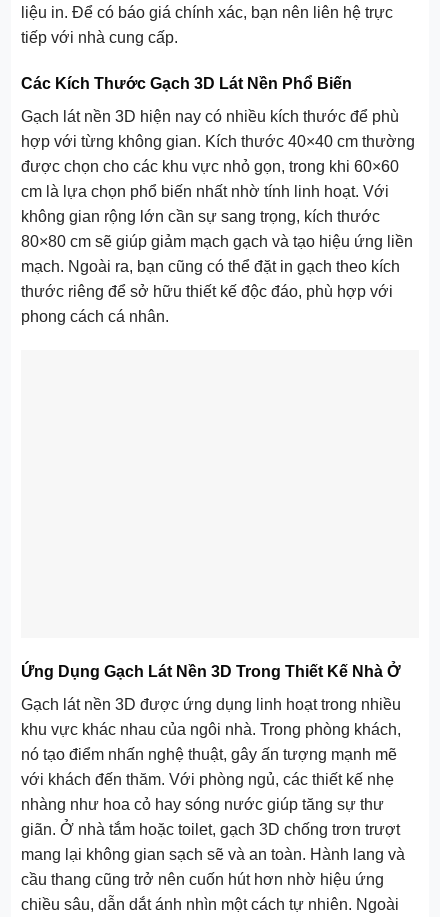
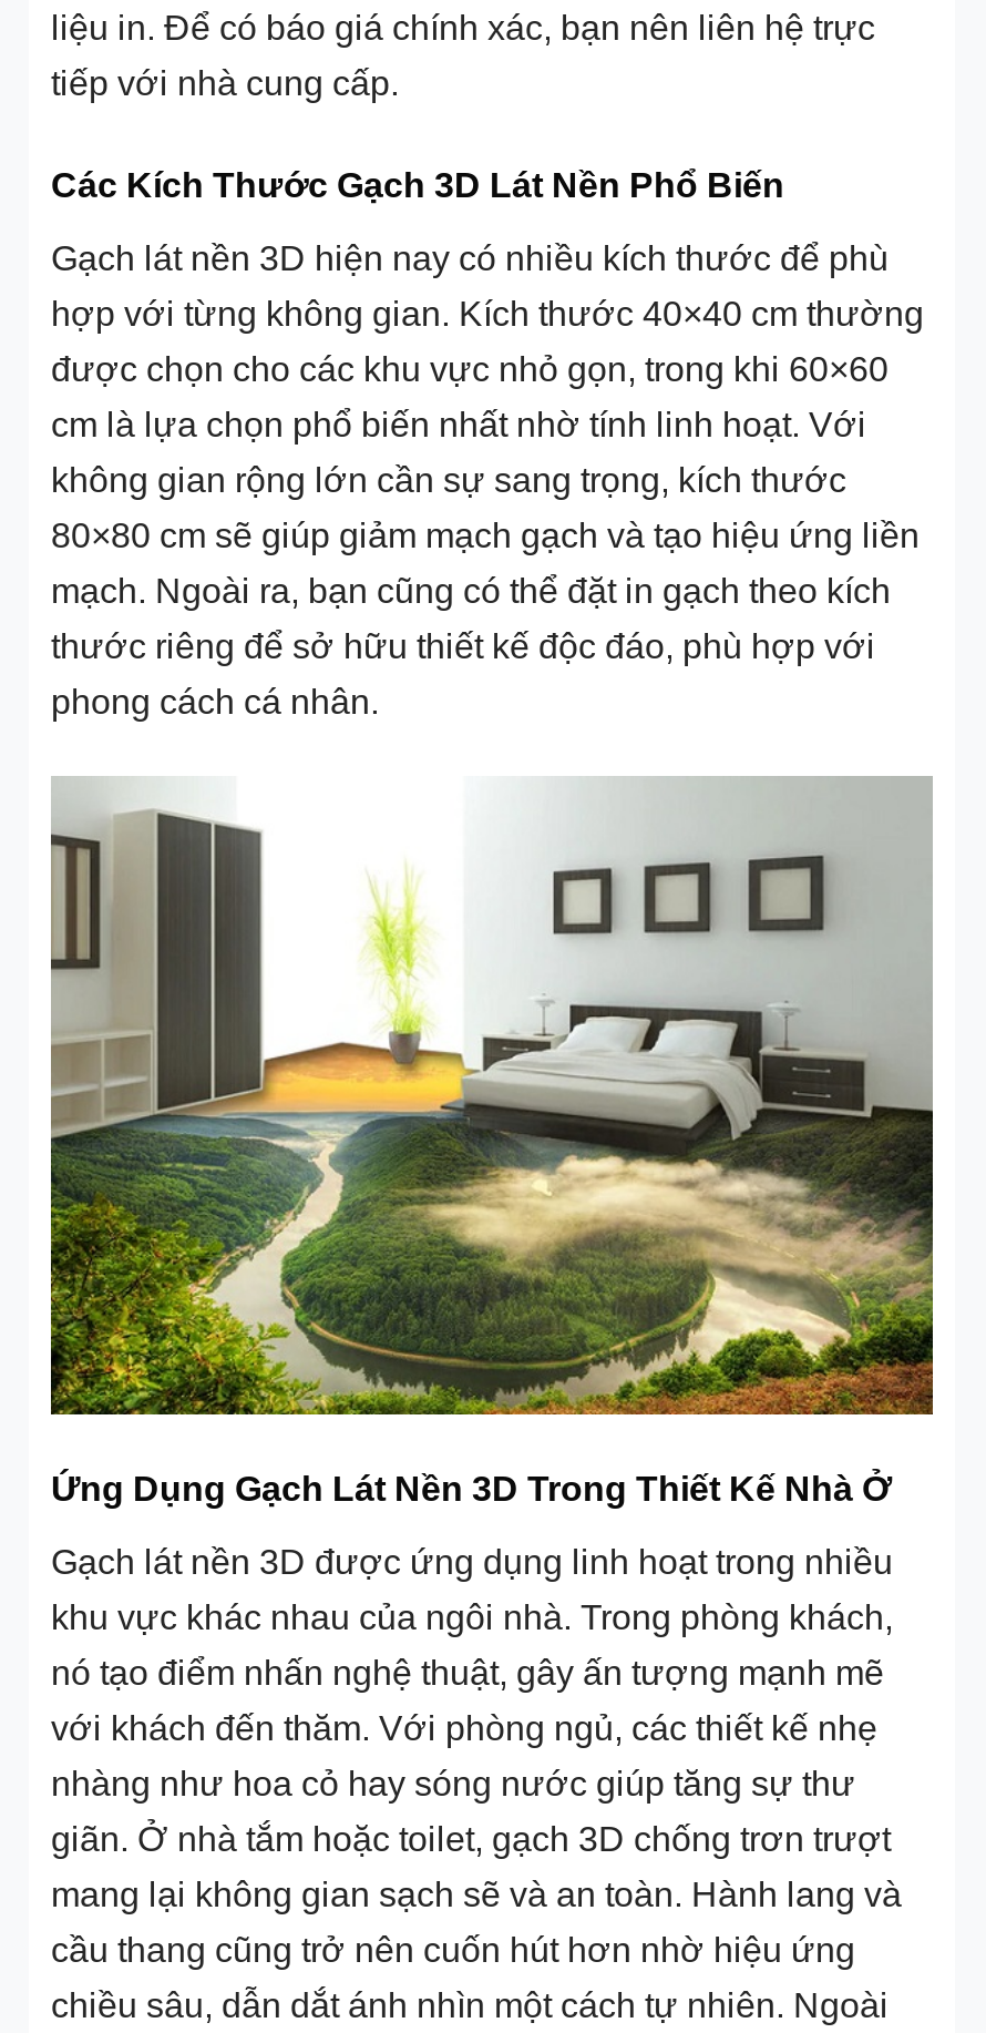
+ [image]
